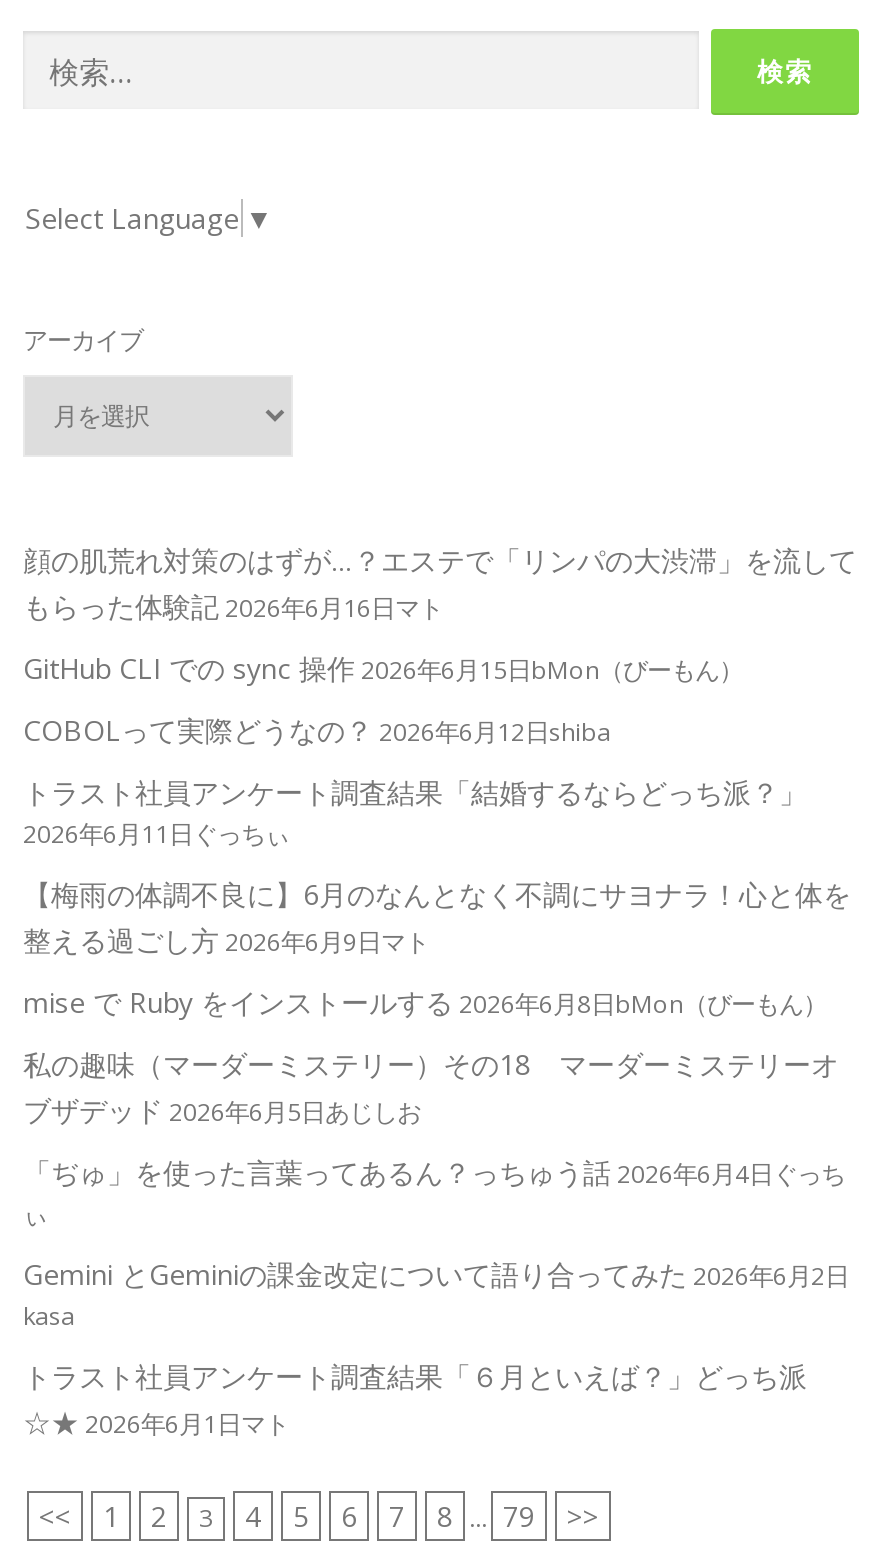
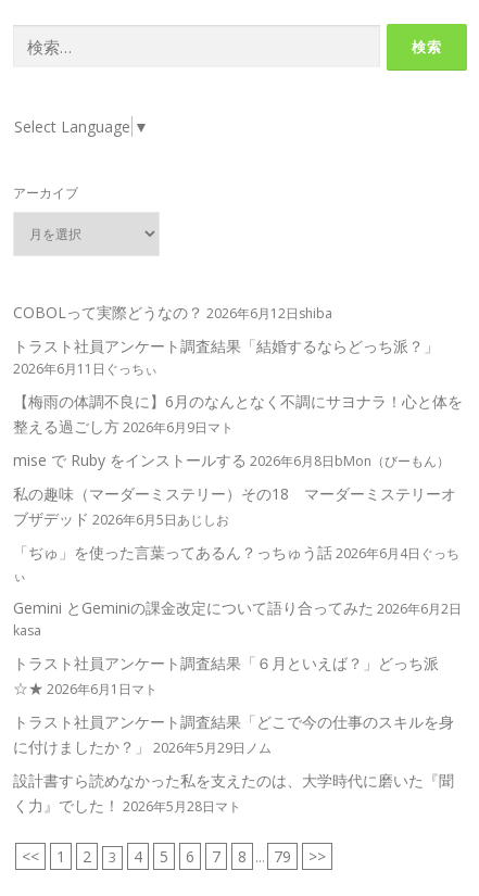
- 顔の肌荒れ対策のはずが…？エステで「リンパの大渋滞」を流して
- もらった体験記2026年6月16日マト
- GitHub CLI での sync 操作2026年6月15日bMon（びーもん）

moved up: COBOLって実際どうなの？2026年6月12日shiba | トラスト社員アンケート調査結果「結婚するならどっち派？」 | 2026年6月11日ぐっちぃ | ... | kasa | トラスト社員アンケート調査結果「６月といえば？」どっち派

+ トラスト社員アンケート調査結果「どこで今の仕事のスキルを身
+ に付けましたか？」2026年5月29日ノム
+ 設計書すら読めなかった私を支えたのは、大学時代に磨いた『聞
+ く力』でした！2026年5月28日マト
